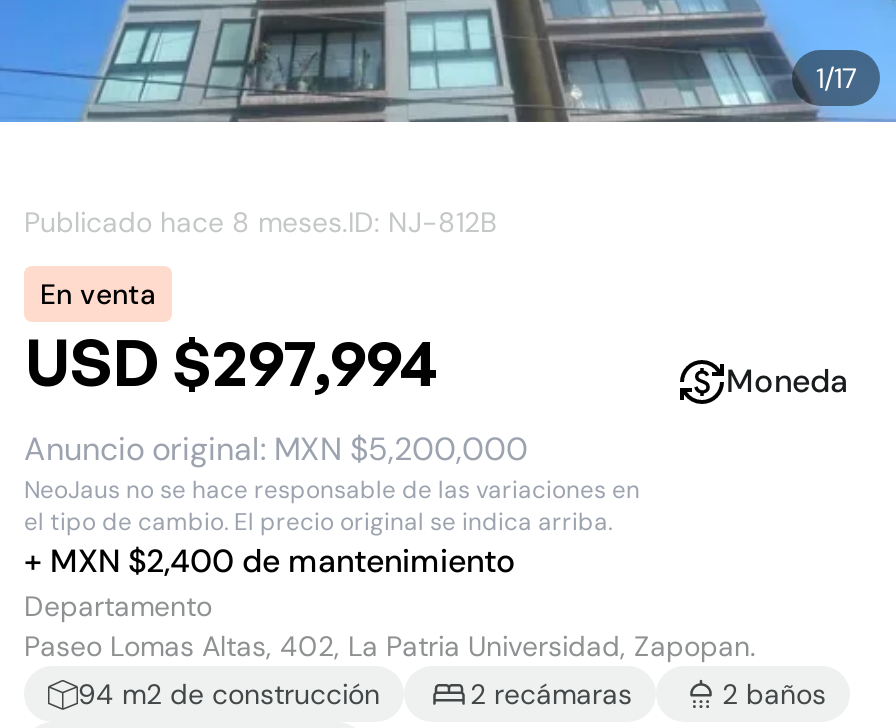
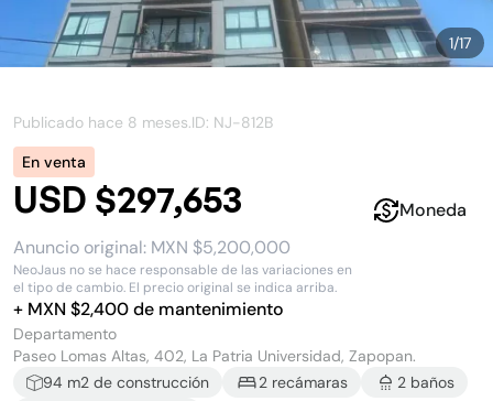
- USD $297,994
+ USD $297,653
